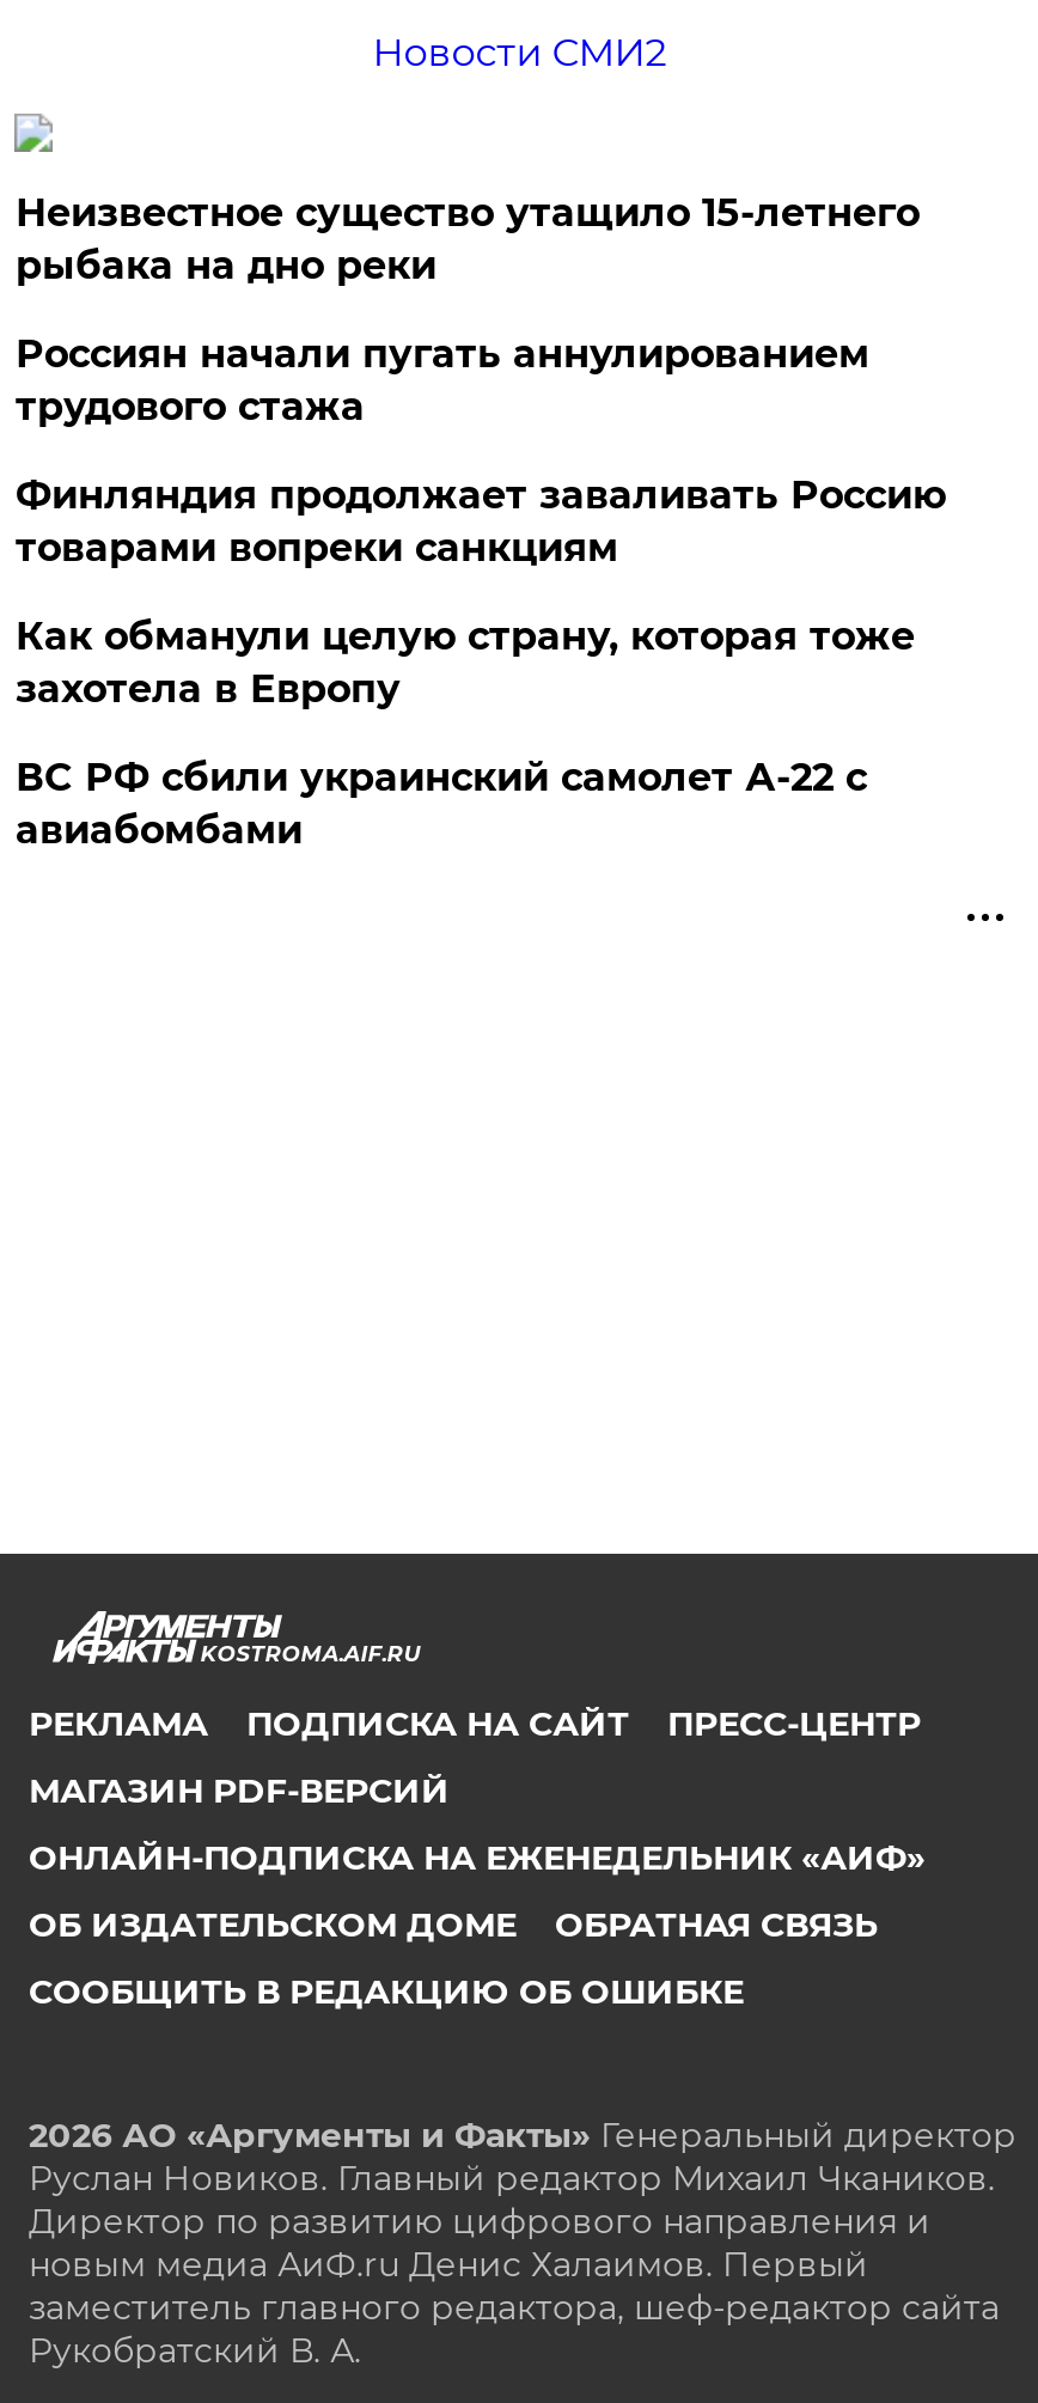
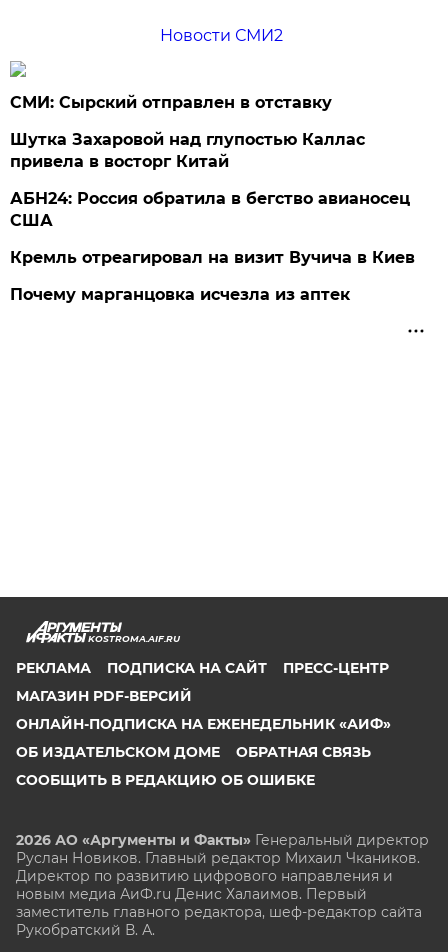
- Неизвестное существо утащило 15-летнего
- рыбака на дно реки
+ СМИ: Сырский отправлен в отставку

- Россиян начали пугать аннулированием
- трудового стажа
+ Шутка Захаровой над глупостью Каллас
+ привела в восторг Китай

- Финляндия продолжает заваливать Россию
- товарами вопреки санкциям
+ АБН24: Россия обратила в бегство авианосец
+ США

- Как обманули целую страну, которая тоже
- захотела в Европу
+ Кремль отреагировал на визит Вучича в Киев

- ВС РФ сбили украинский самолет А-22 с
- авиабомбами
+ Почему марганцовка исчезла из аптек
